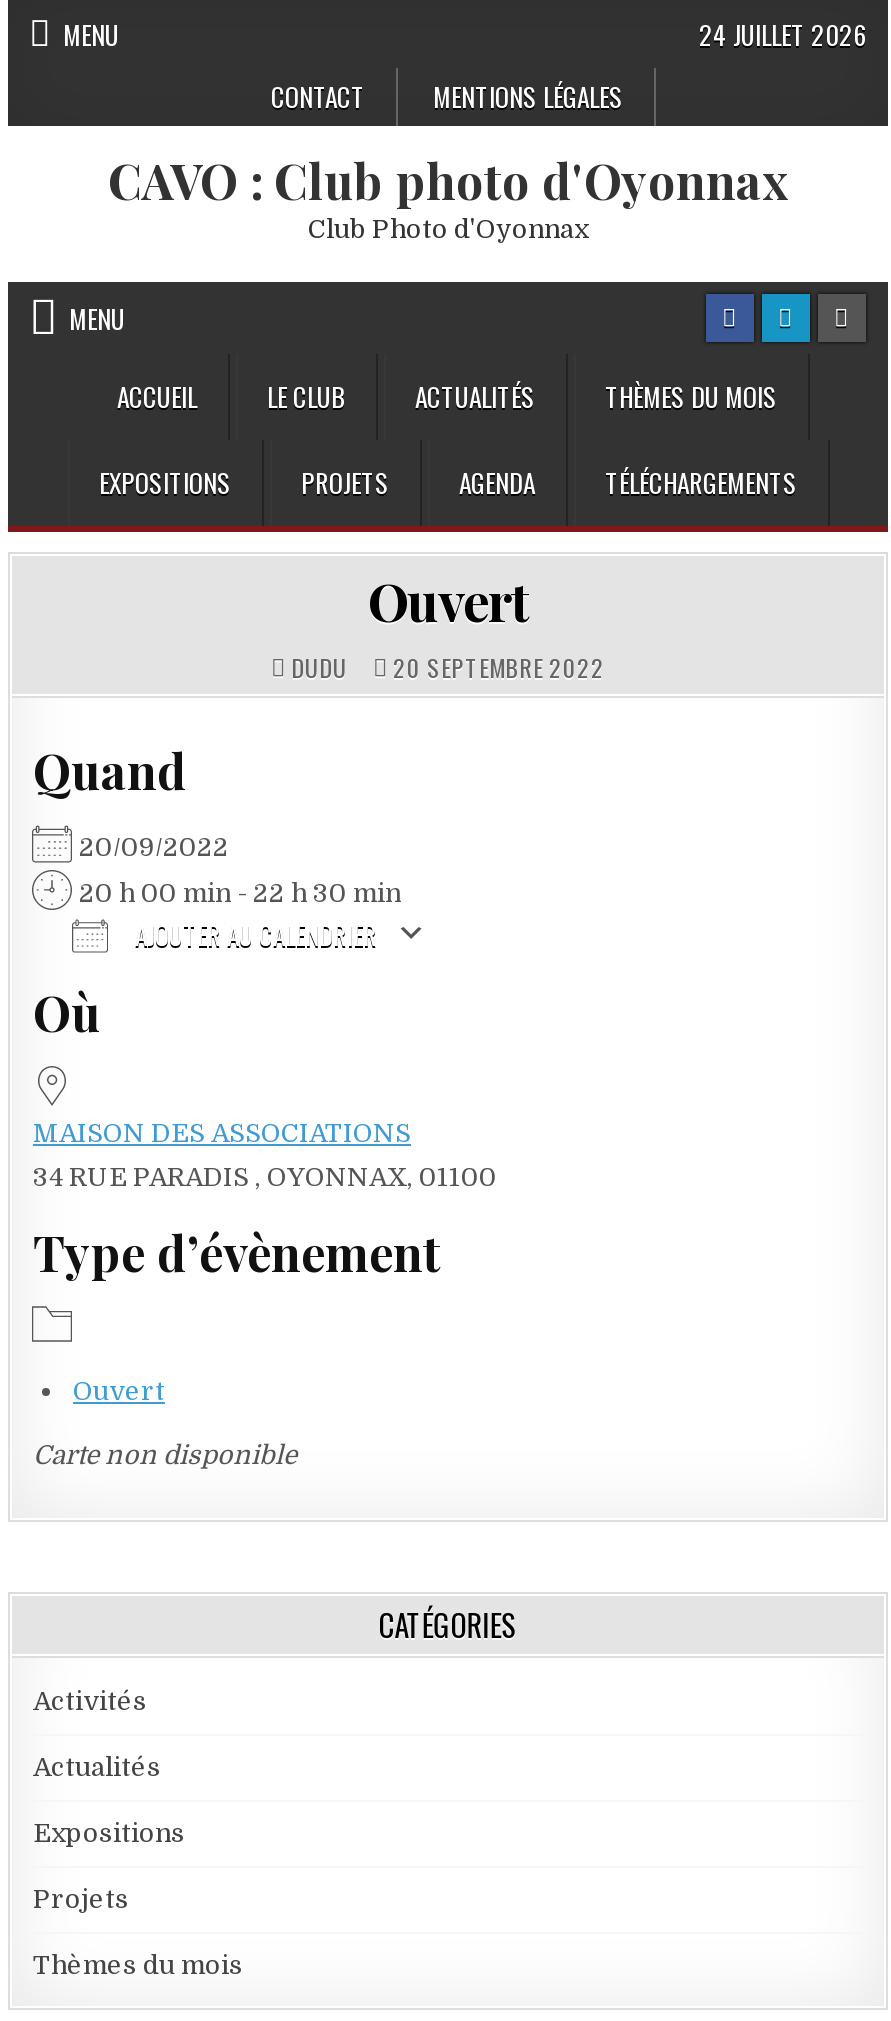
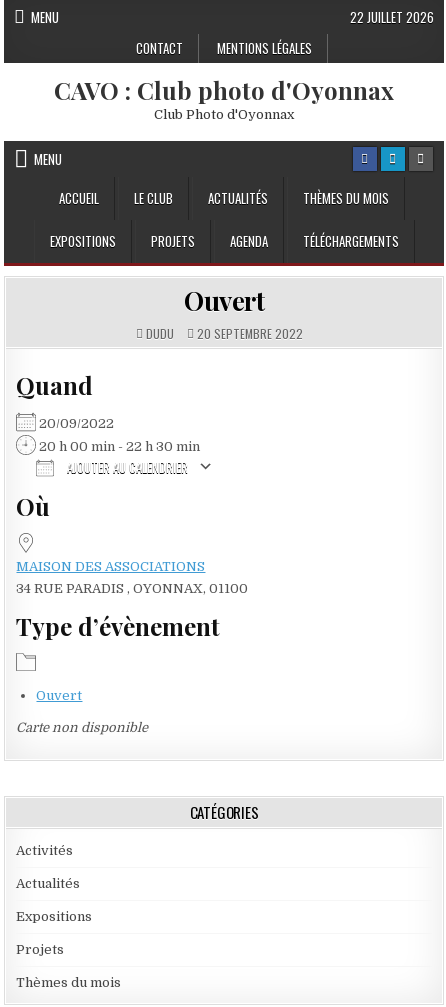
- 24 JUILLET 2026
+ 22 JUILLET 2026
